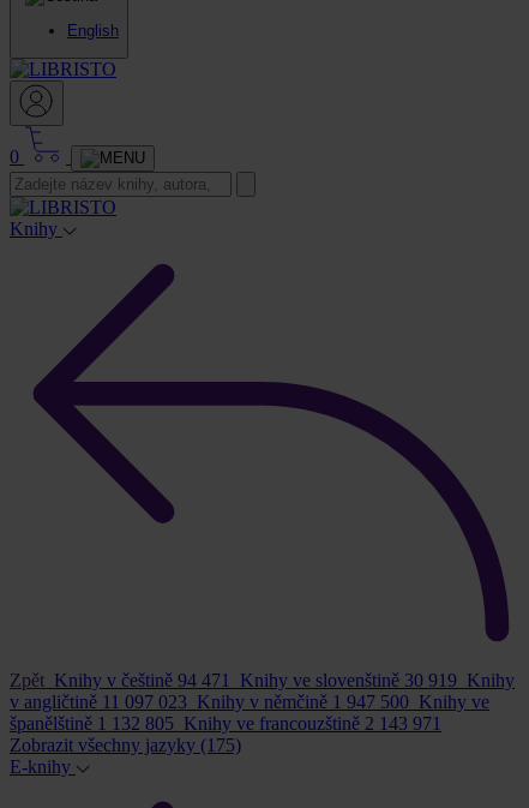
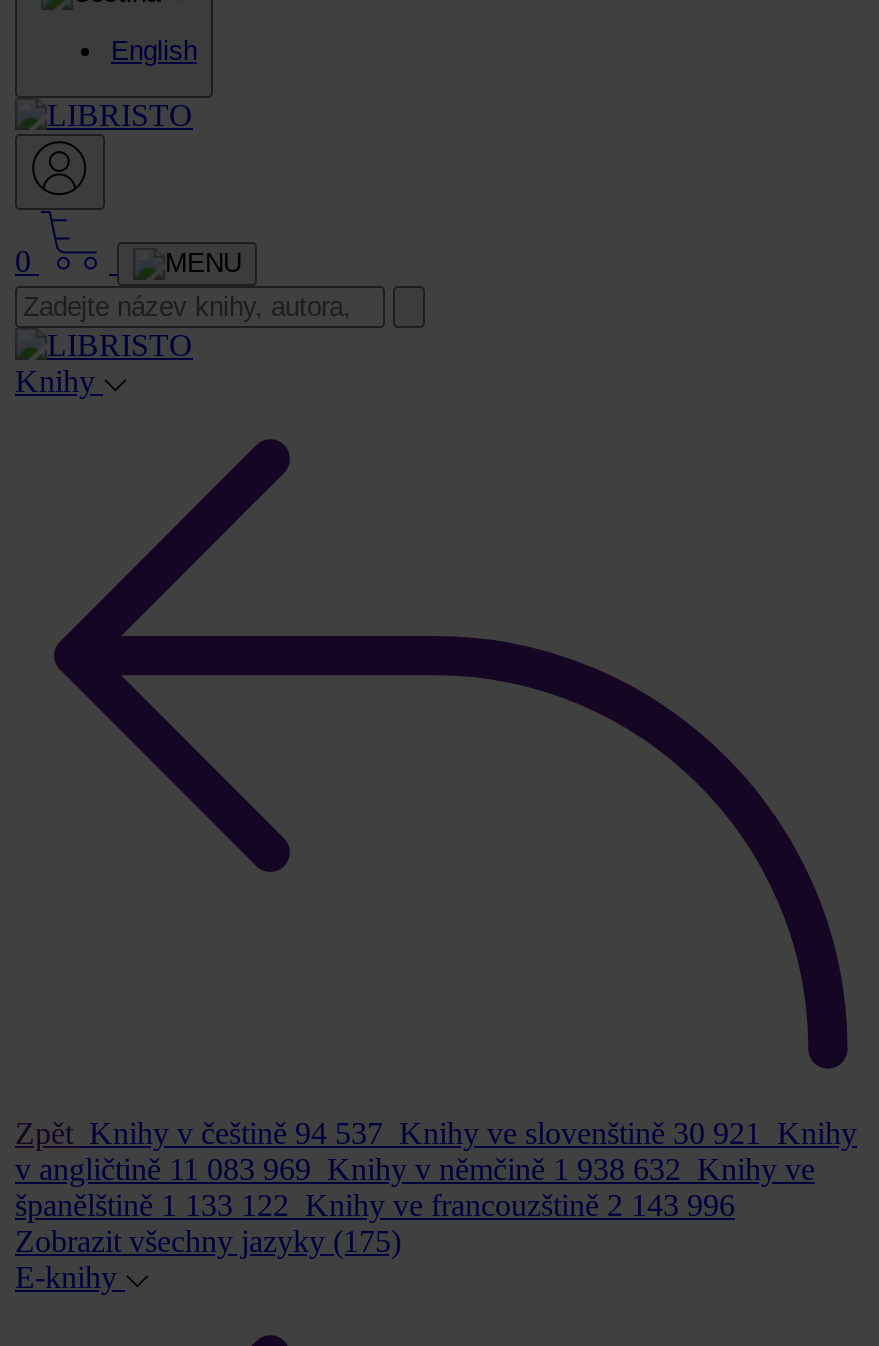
- Zpět Knihy v češtině 94 471 Knihy ve slovenštině 30 919 Knihy
+ Zpět Knihy v češtině 94 537 Knihy ve slovenštině 30 921 Knihy

- v angličtině 11 097 023 Knihy v němčině 1 947 500 Knihy ve
+ v angličtině 11 083 969 Knihy v němčině 1 938 632 Knihy ve

- španělštině 1 132 805 Knihy ve francouzštině 2 143 971
+ španělštině 1 133 122 Knihy ve francouzštině 2 143 996
